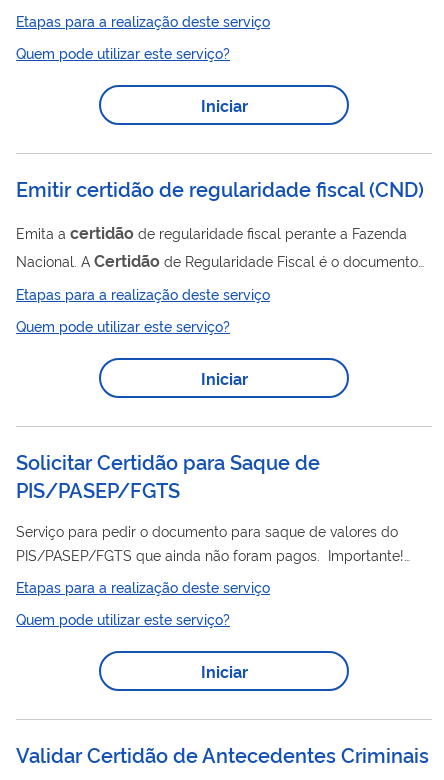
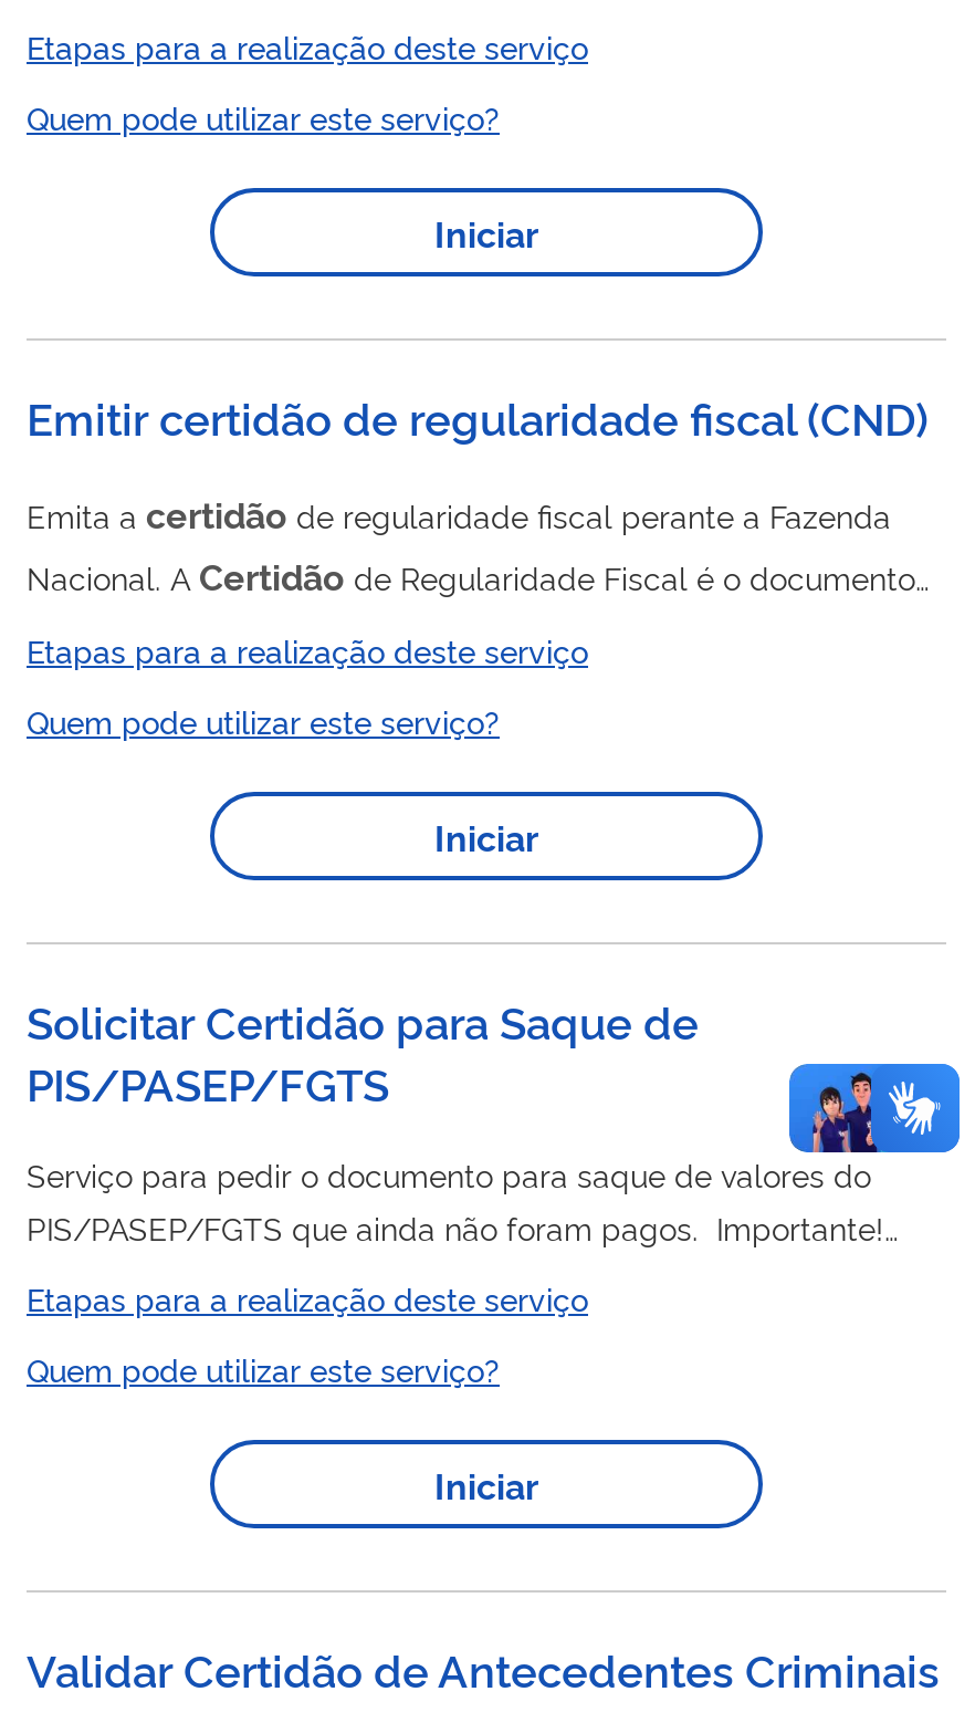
+ [image]
